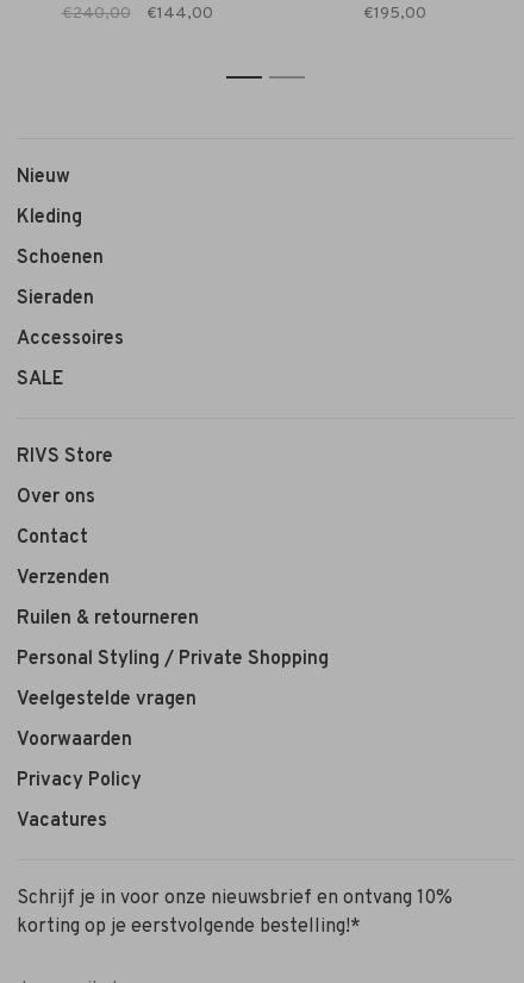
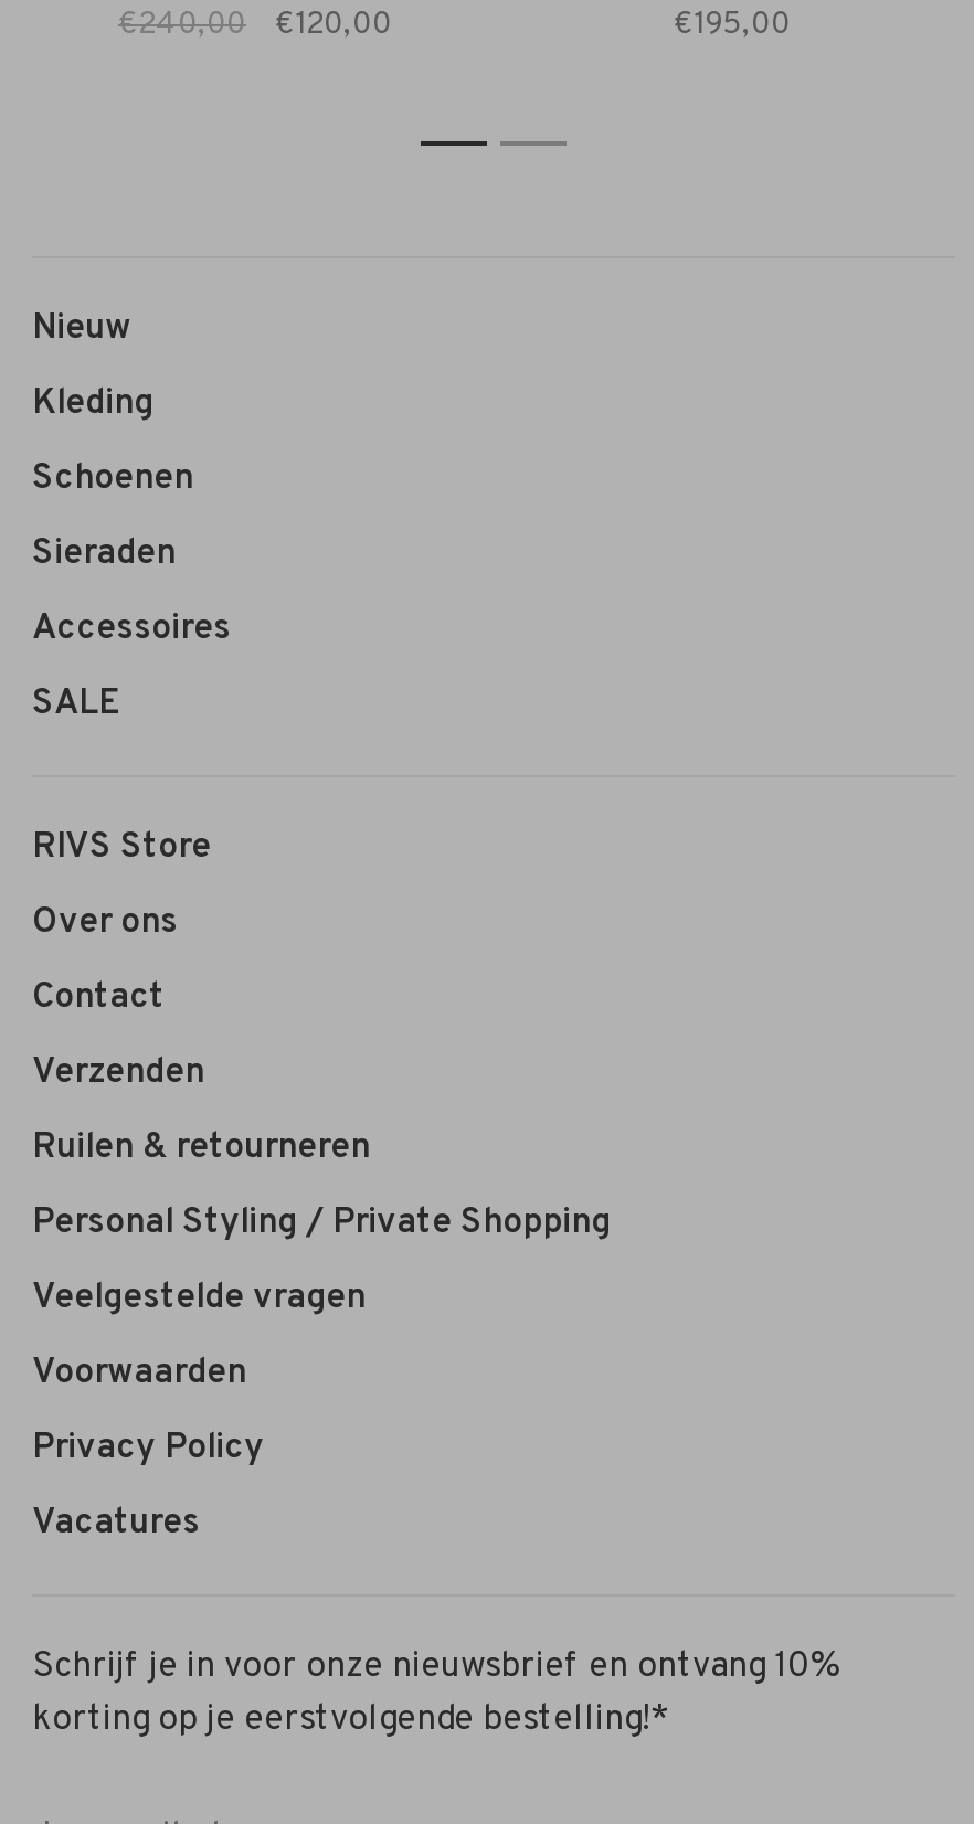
- €240,00 €144,00
+ €240,00 €120,00
